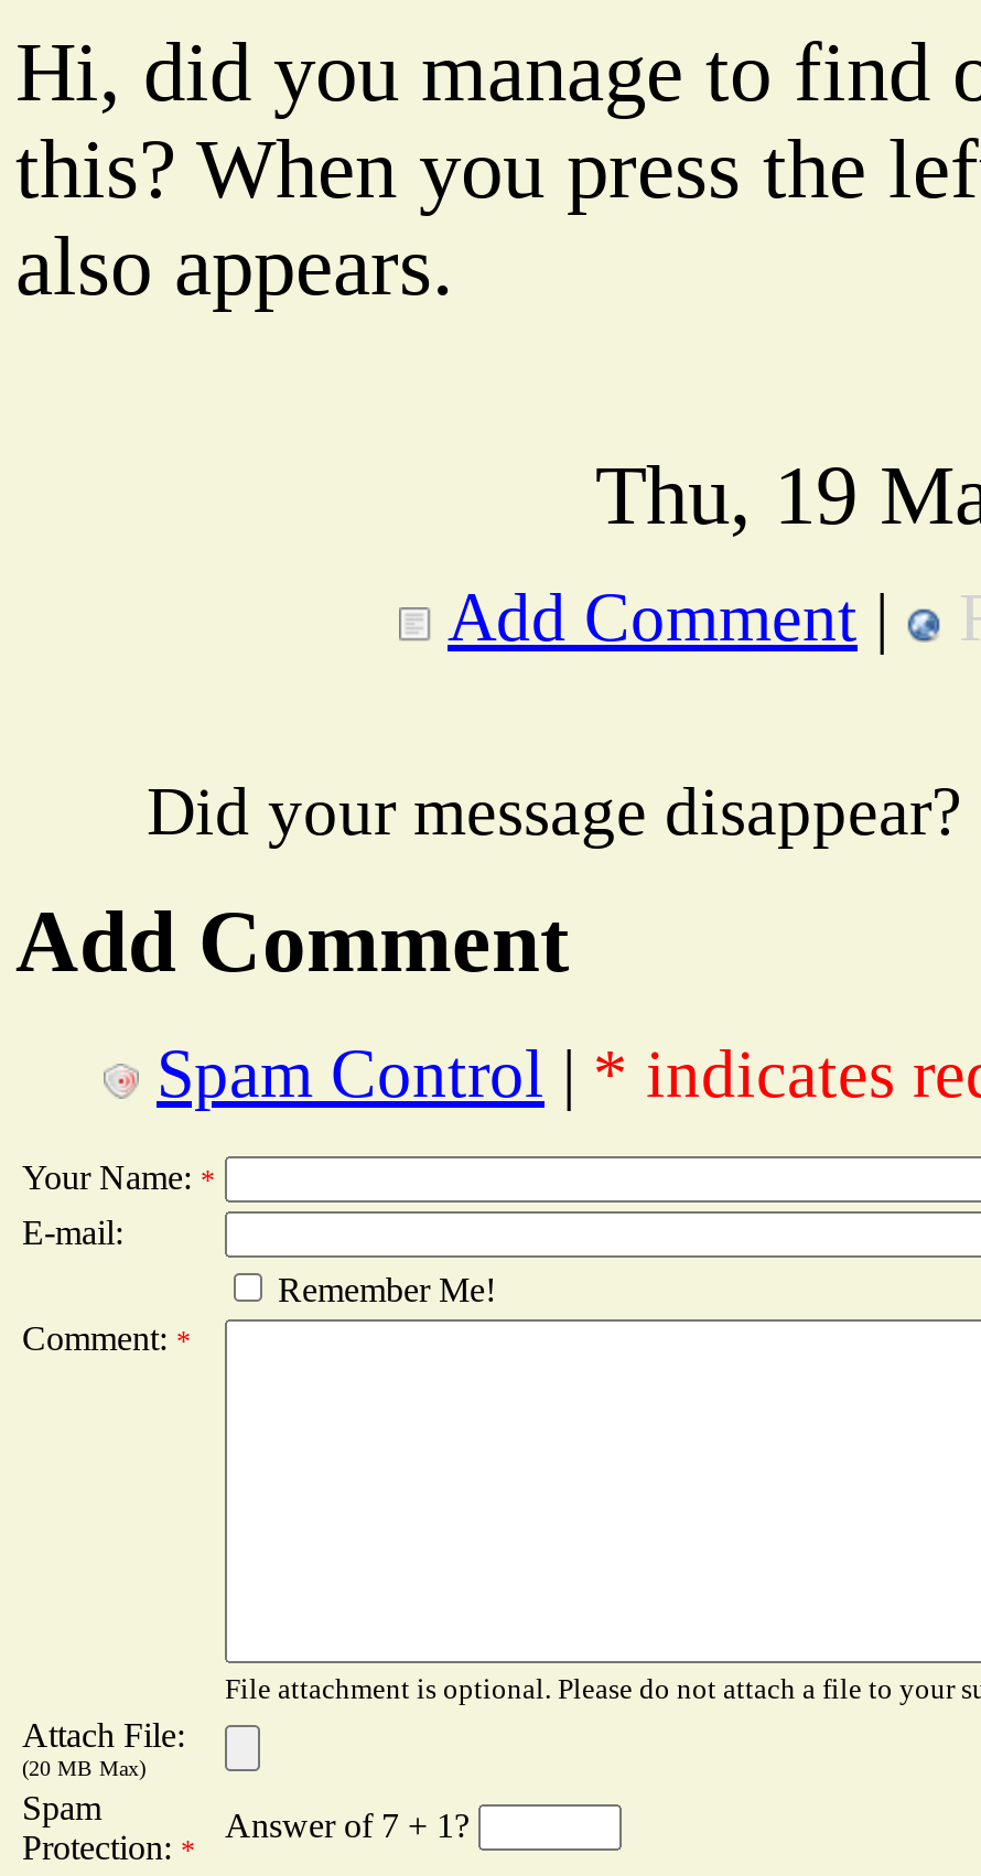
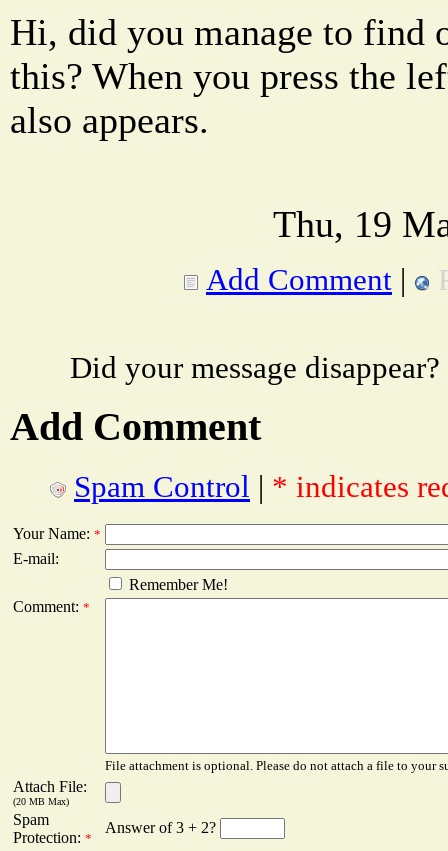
- Answer of 7 + 1?
+ Answer of 3 + 2?
